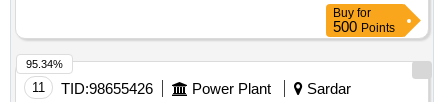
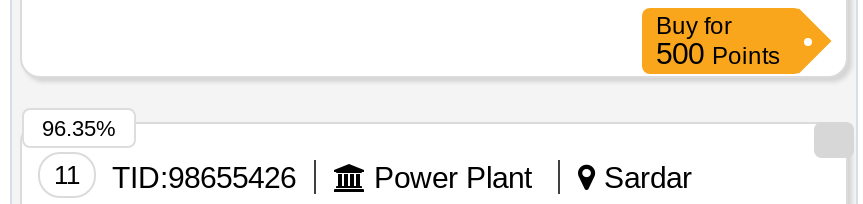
- 95.34%
+ 96.35%
